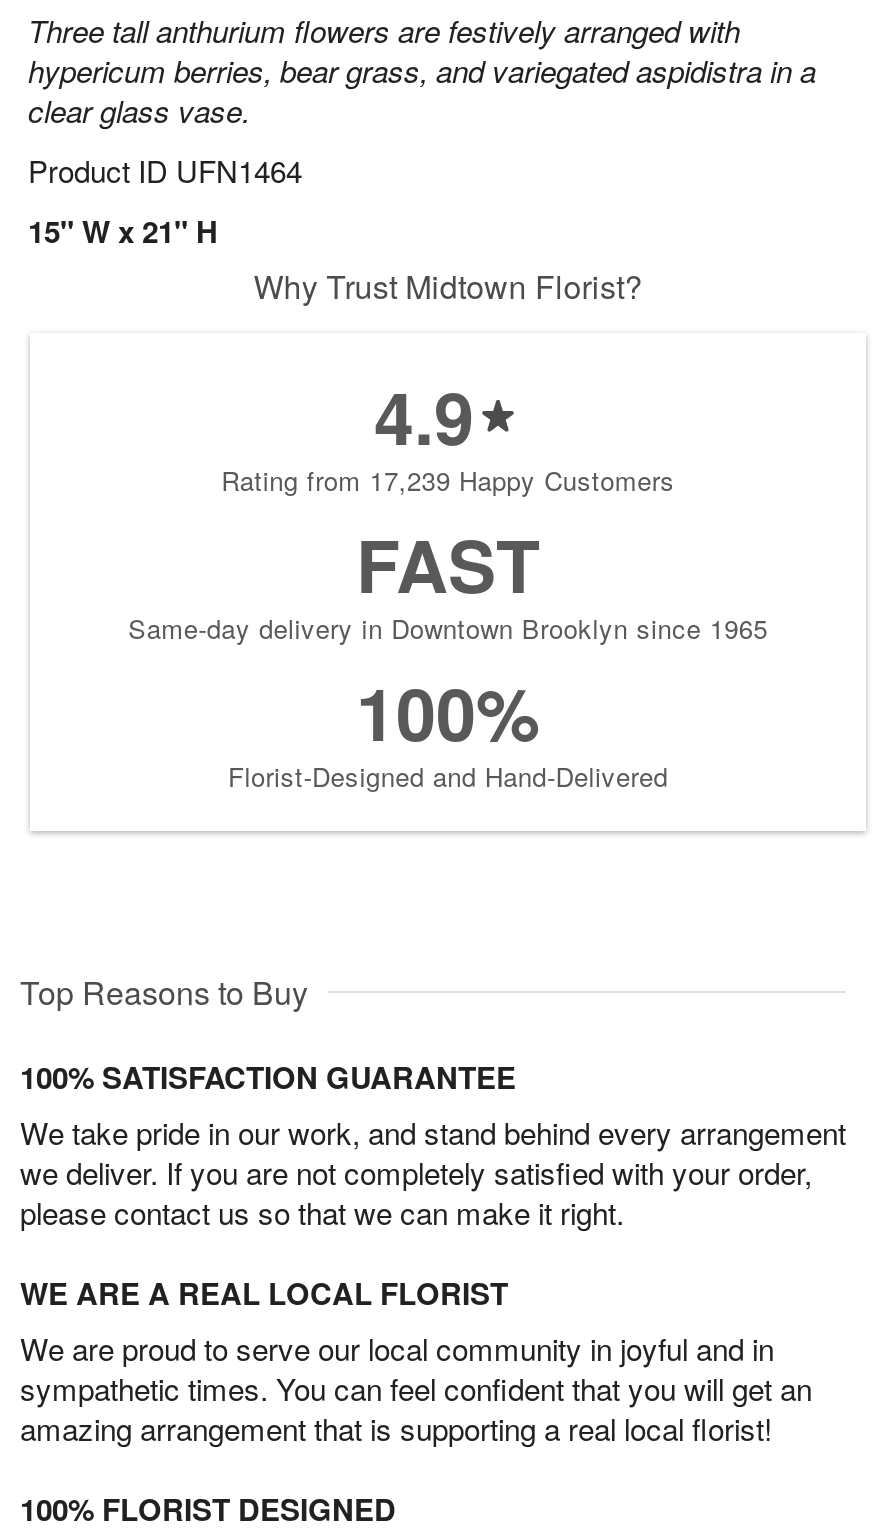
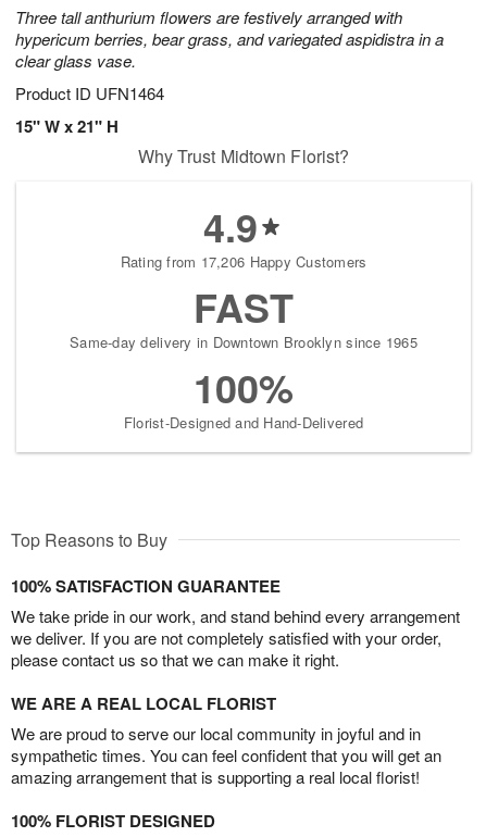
- Rating from 17,239 Happy Customers
+ Rating from 17,206 Happy Customers
